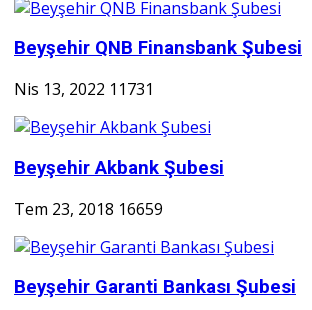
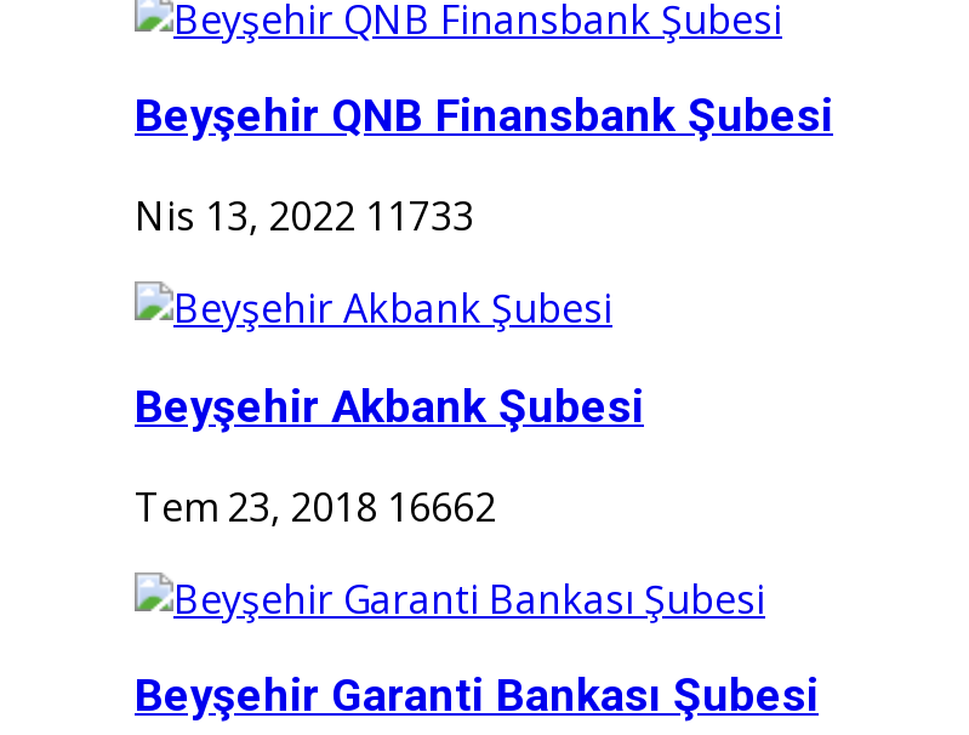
- Nis 13, 2022 11731
+ Nis 13, 2022 11733

- Tem 23, 2018 16659
+ Tem 23, 2018 16662
